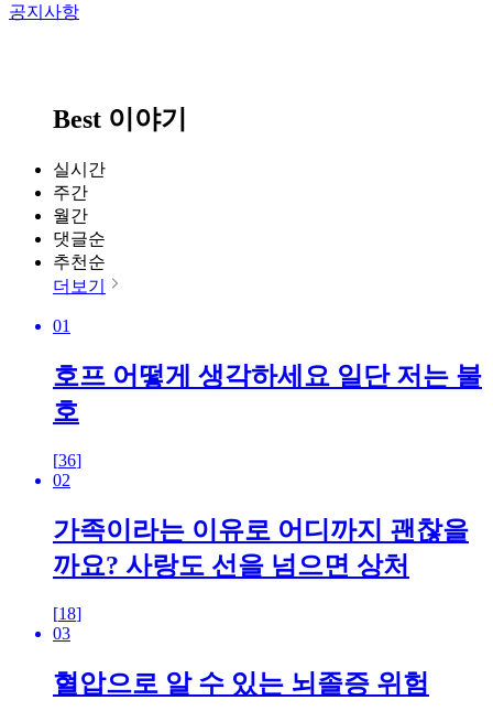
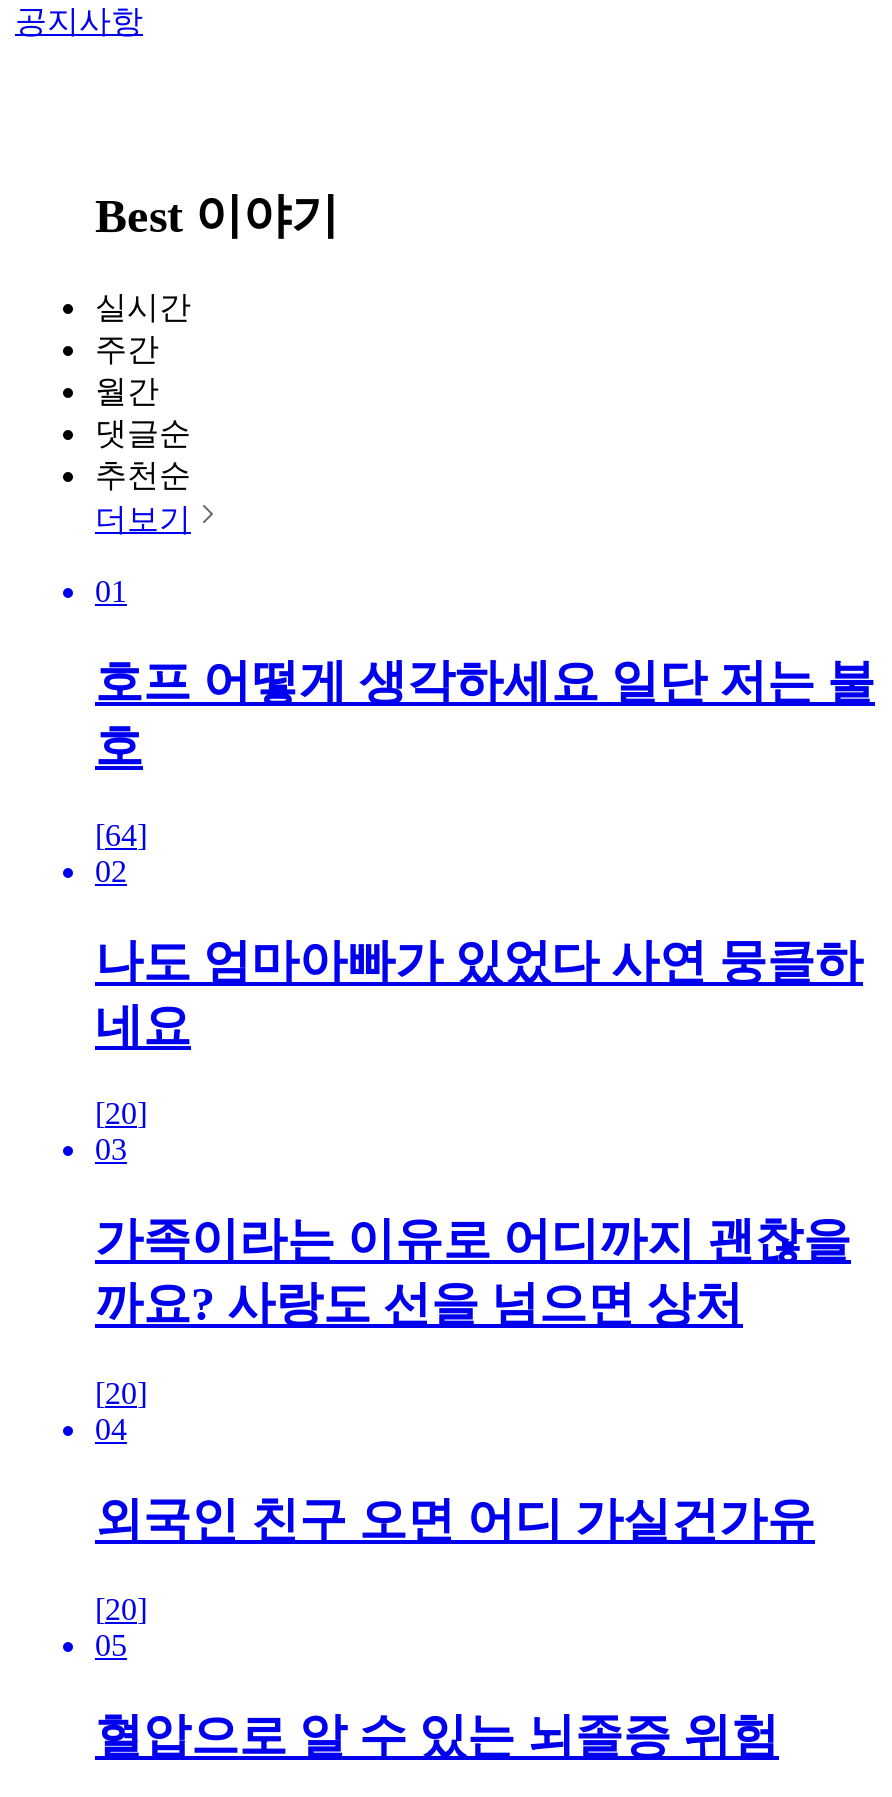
- [36]
+ [64]

+ 나도 엄마아빠가 있었다 사연 뭉클하
+ 네요
+ [20]
+ 03

- [18]
- 03
+ [20]
+ 04
+ 외국인 친구 오면 어디 가실건가유
+ [20]
+ 05
